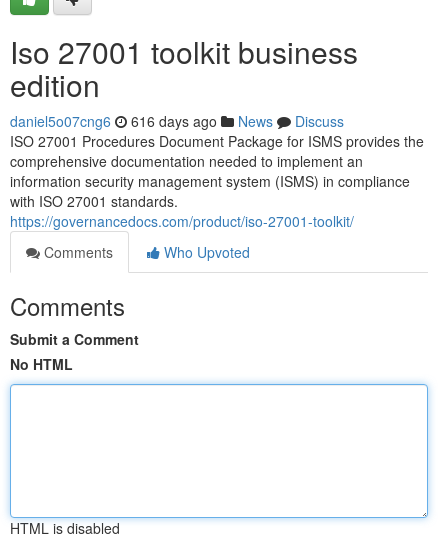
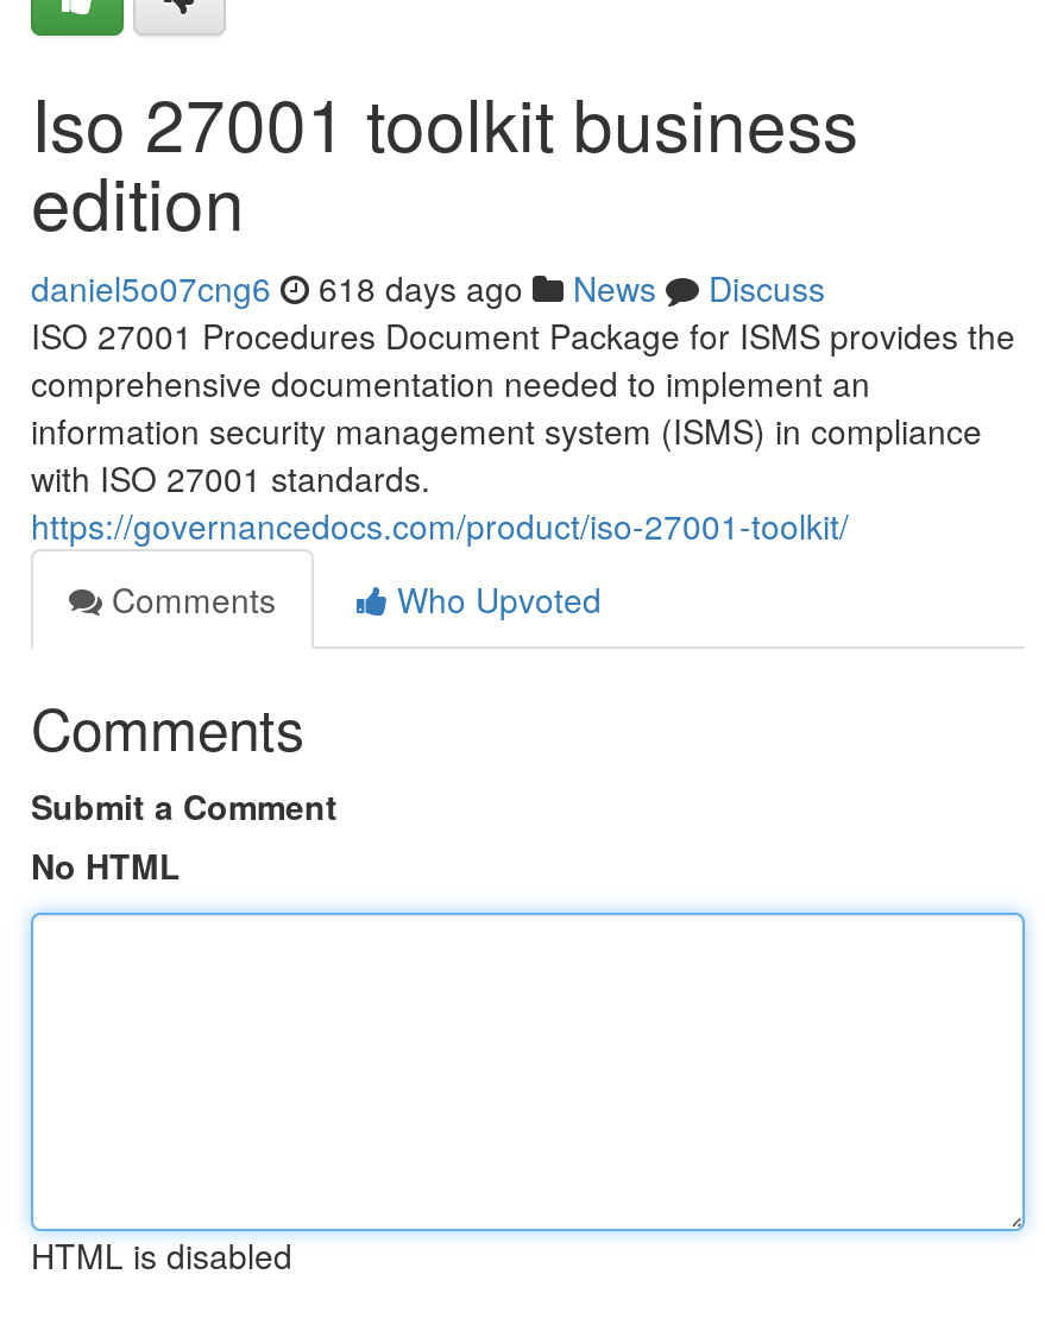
- daniel5o07cng6 616 days ago News Discuss
+ daniel5o07cng6 618 days ago News Discuss
